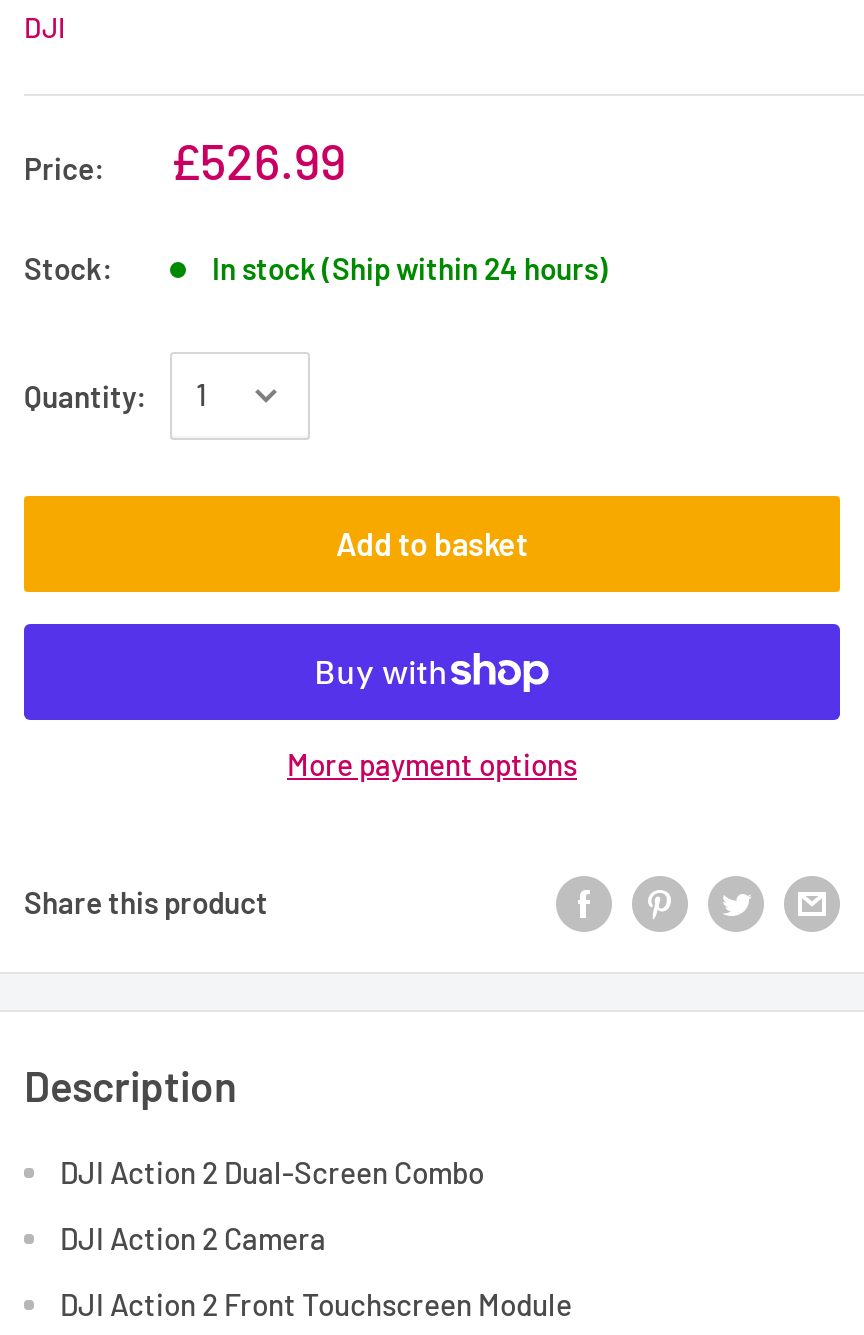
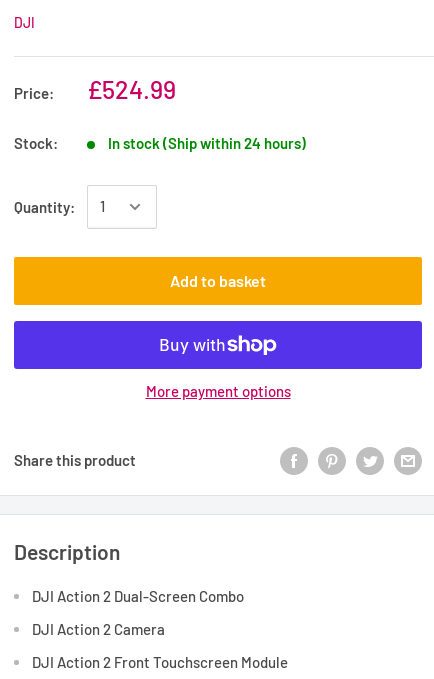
- Price: £526.99
+ Price: £524.99
